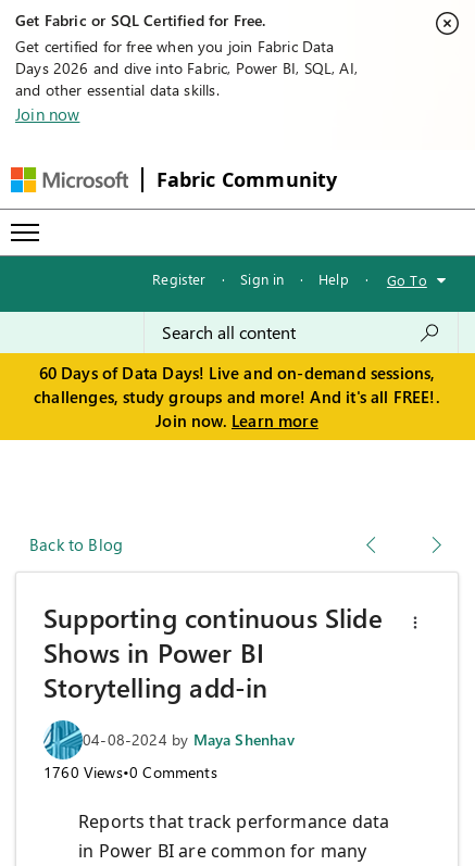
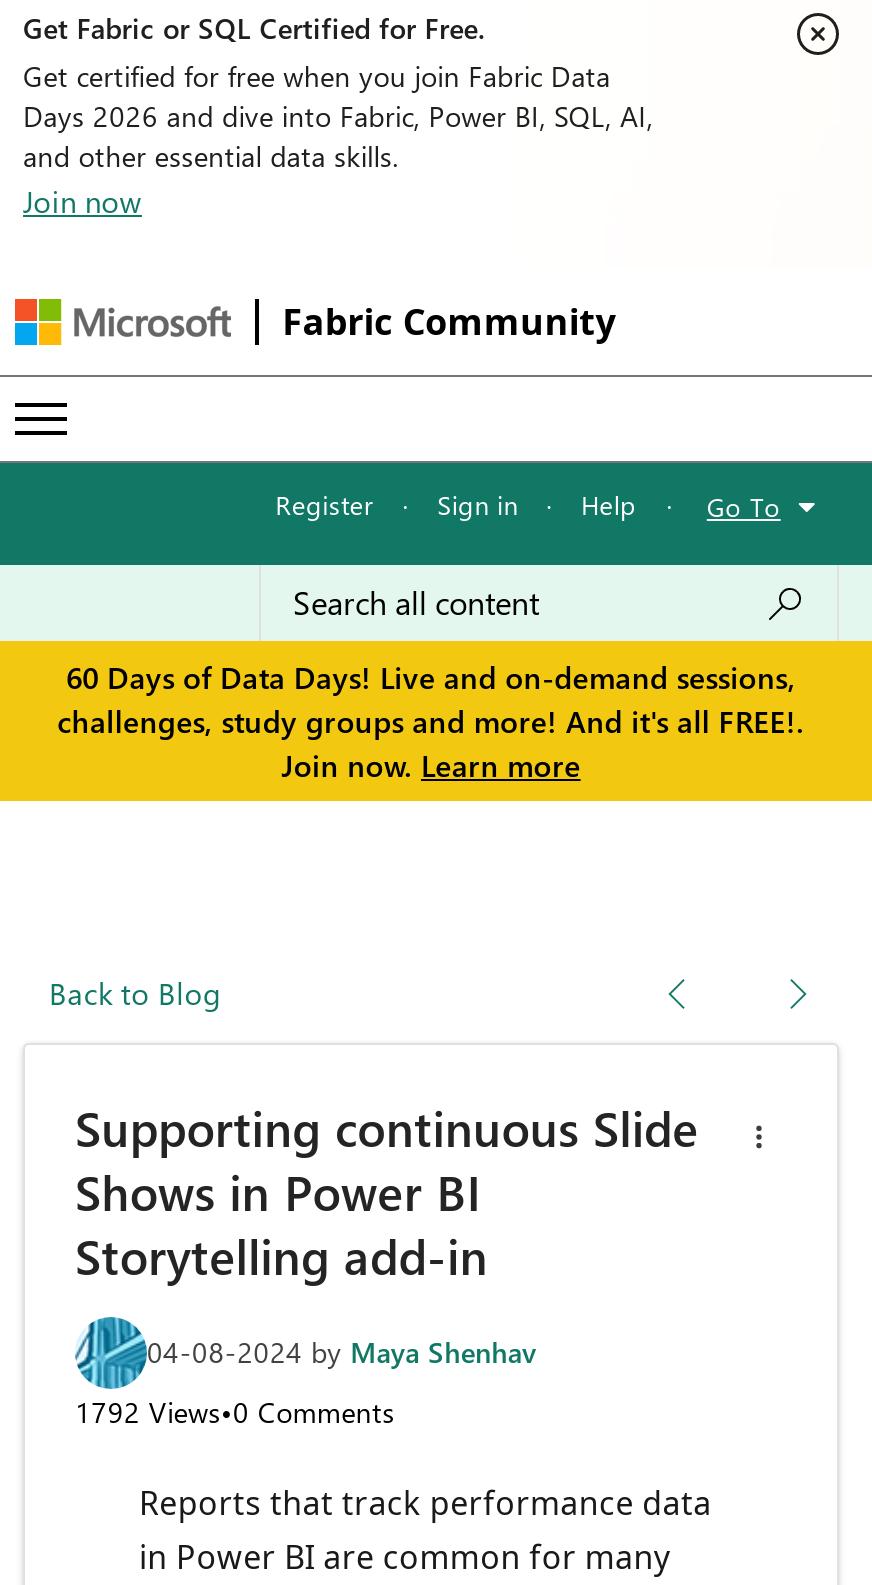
- 1760 Views•0 Comments
+ 1792 Views•0 Comments
